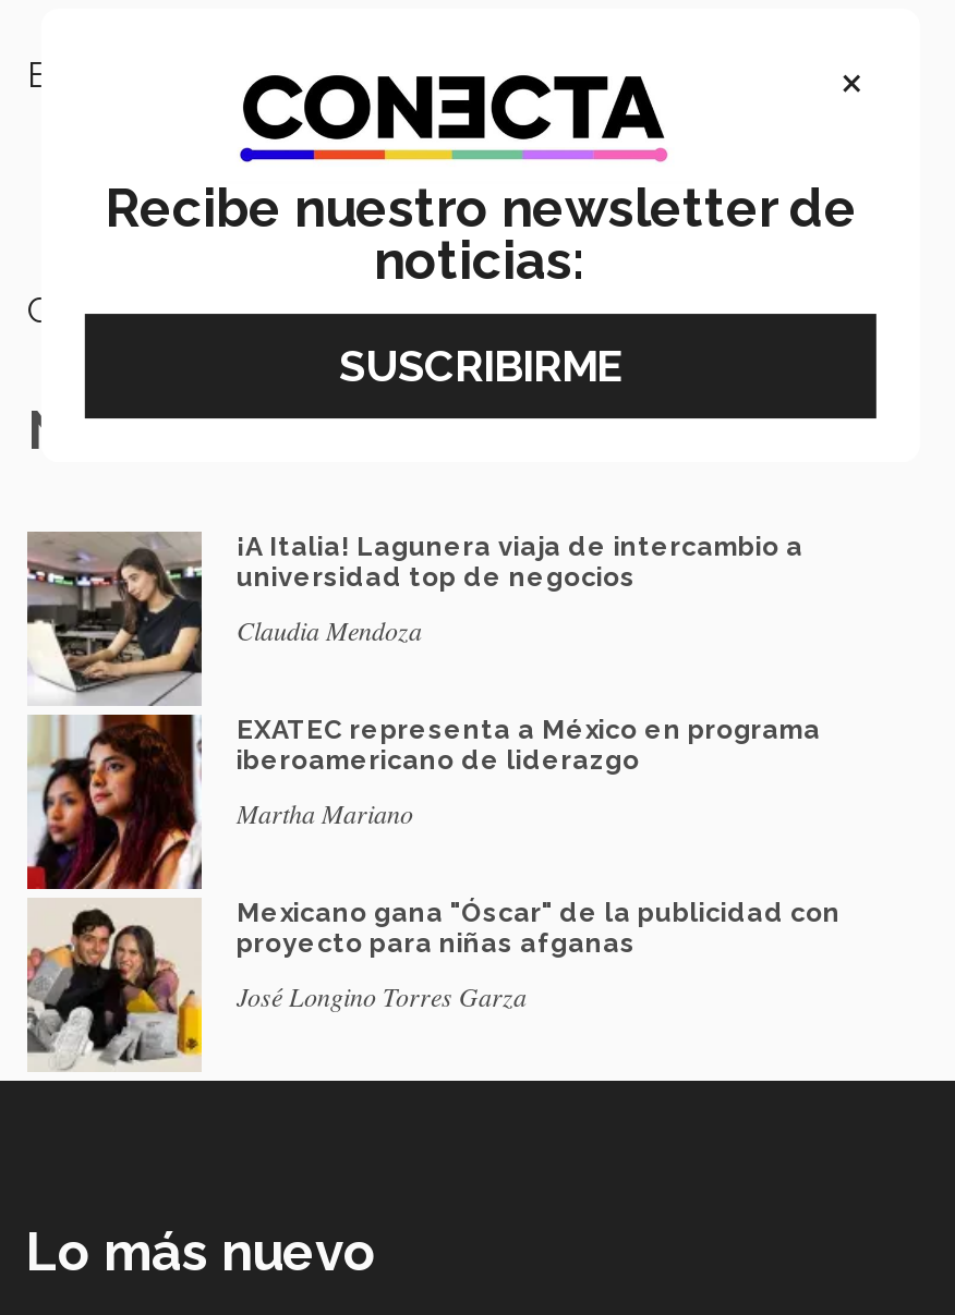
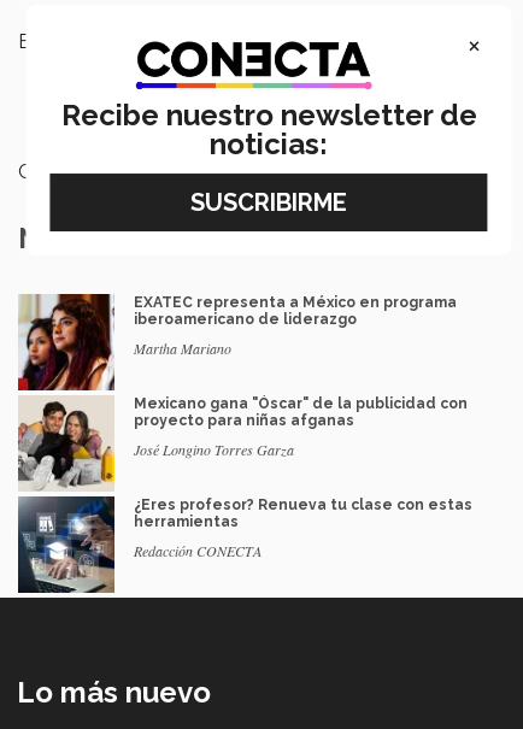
- [image]
- ¡A Italia! Lagunera viaja de intercambio a
- universidad top de negocios
- Claudia Mendoza

moved up: EXATEC representa a México en programa | iberoamericano de liderazgo | Martha Mariano | Mexicano gana "Óscar" de la publicidad con | proyecto para niñas afganas | José Longino Torres Garza

+ [image]
+ ¿Eres profesor? Renueva tu clase con estas
+ herramientas
+ Redacción CONECTA
